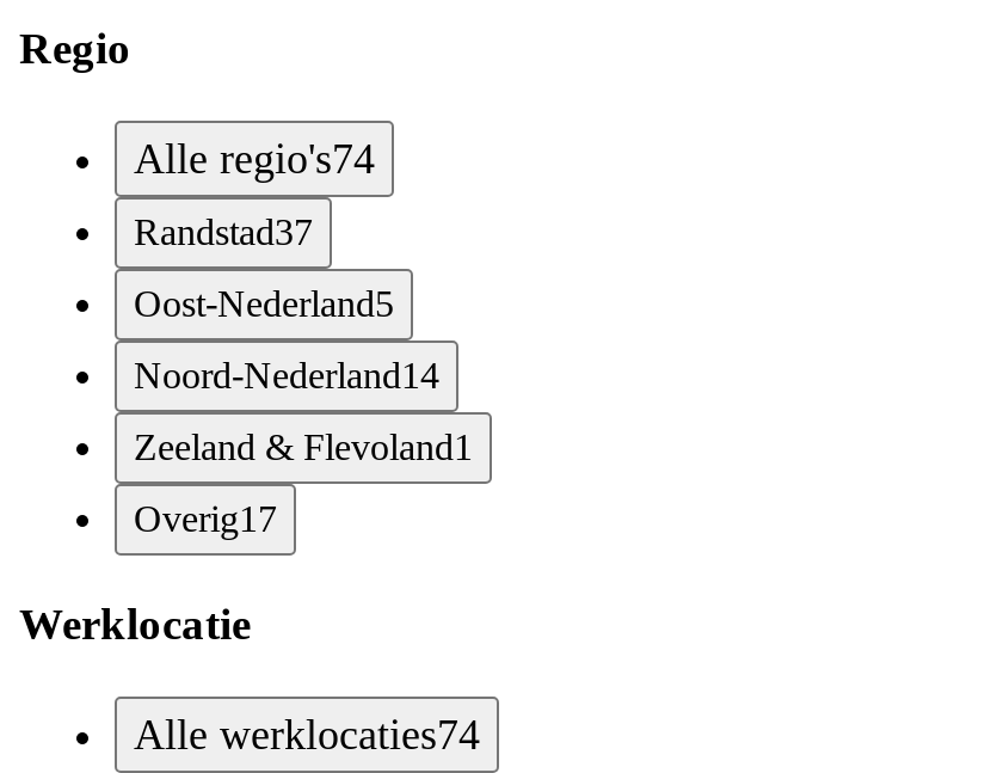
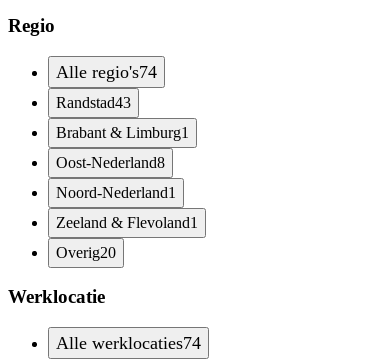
- Randstad37
- Oost-Nederland5
- Noord-Nederland14
+ Randstad43
+ Brabant & Limburg 1
+ Oost-Nederland8
+ Noord-Nederland 1

- Overig17
+ Overig20
